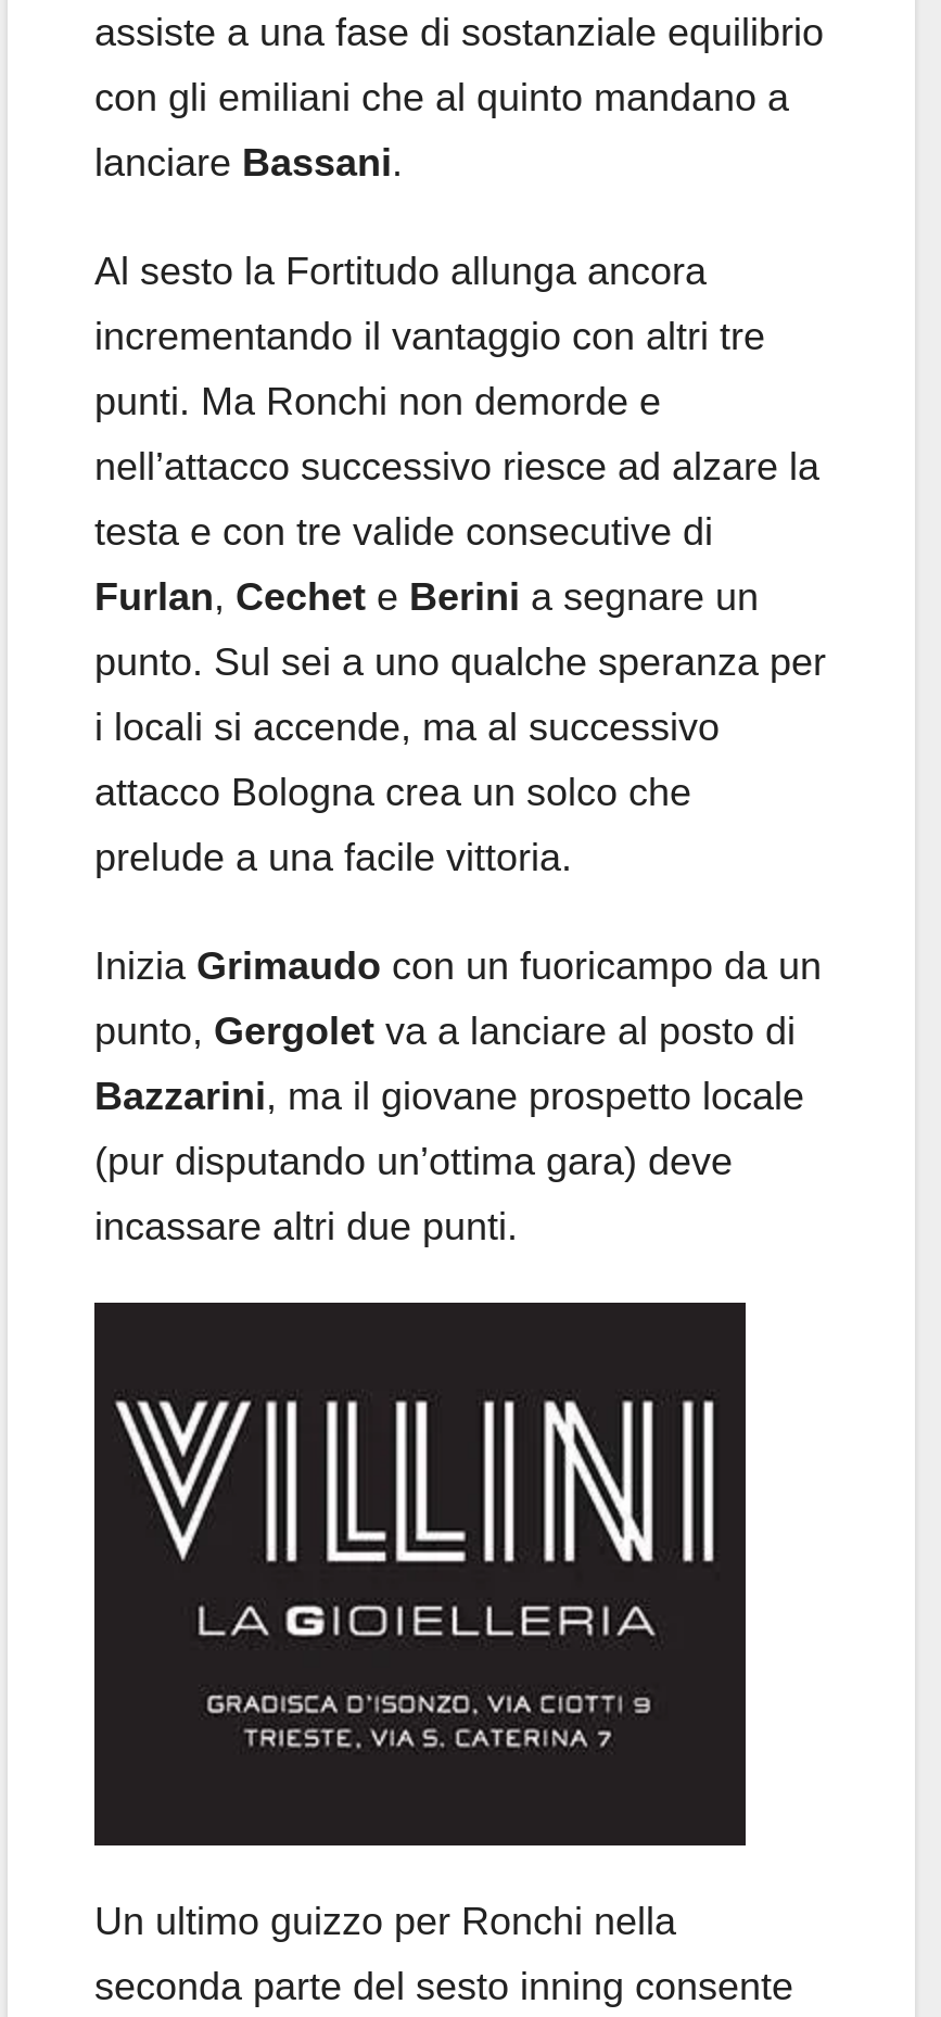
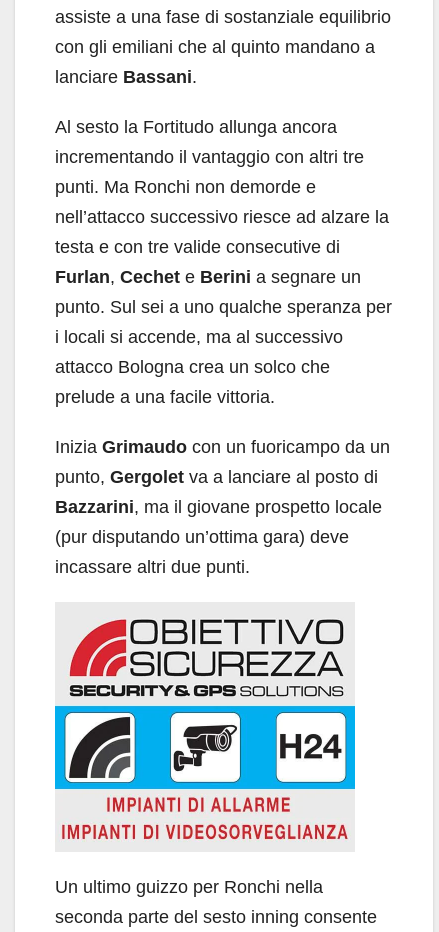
- [image]
+ [image]
